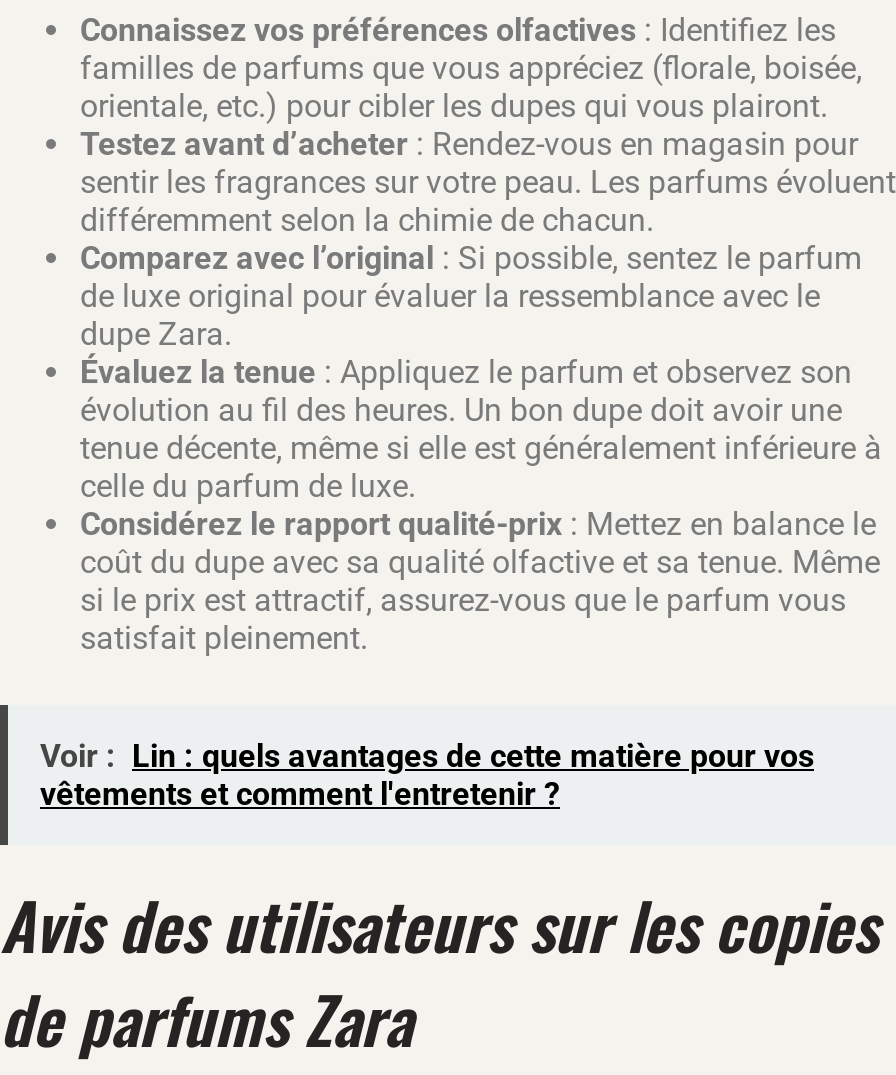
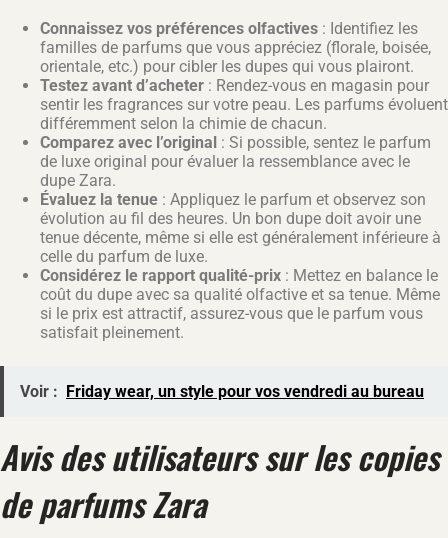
- Voir : Lin : quels avantages de cette matière pour vos
- vêtements et comment l'entretenir ?
+ Voir : Friday wear, un style pour vos vendredi au bureau
